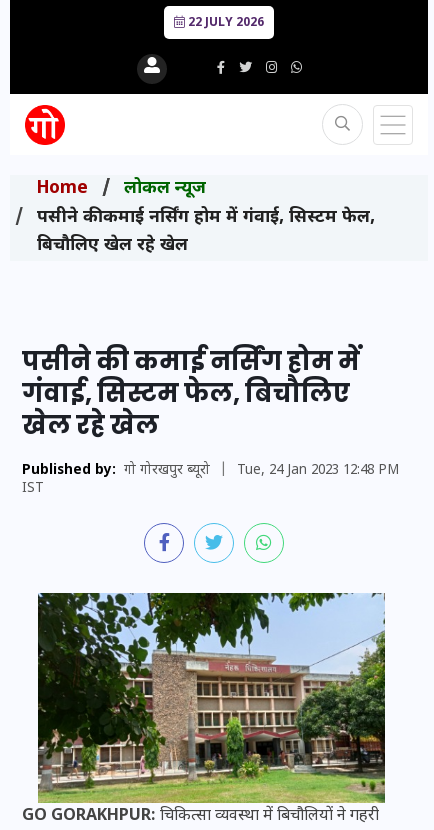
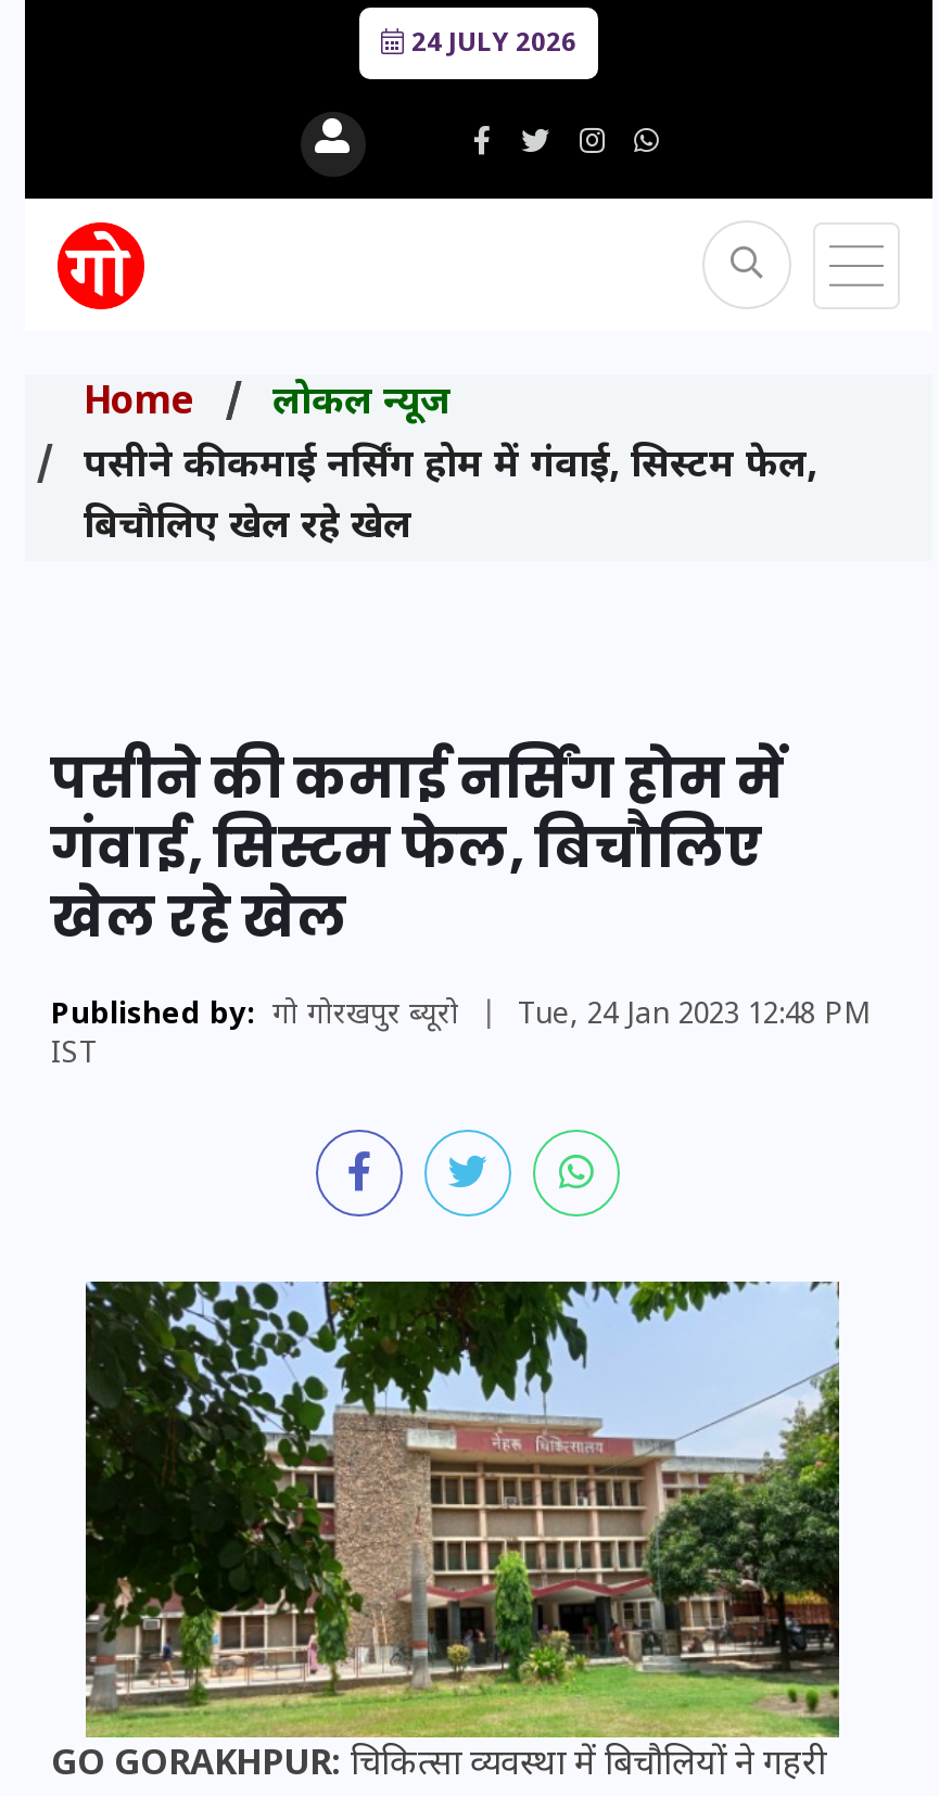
- 22 JULY 2026
+ 24 JULY 2026
